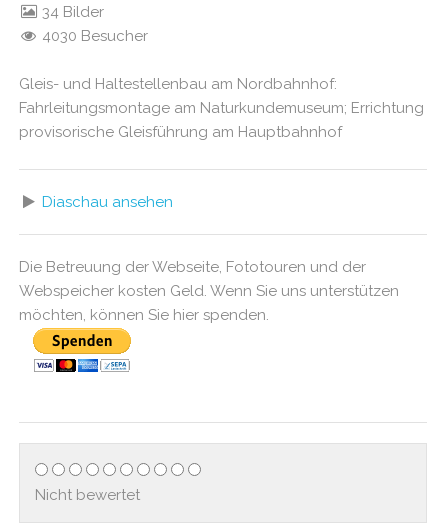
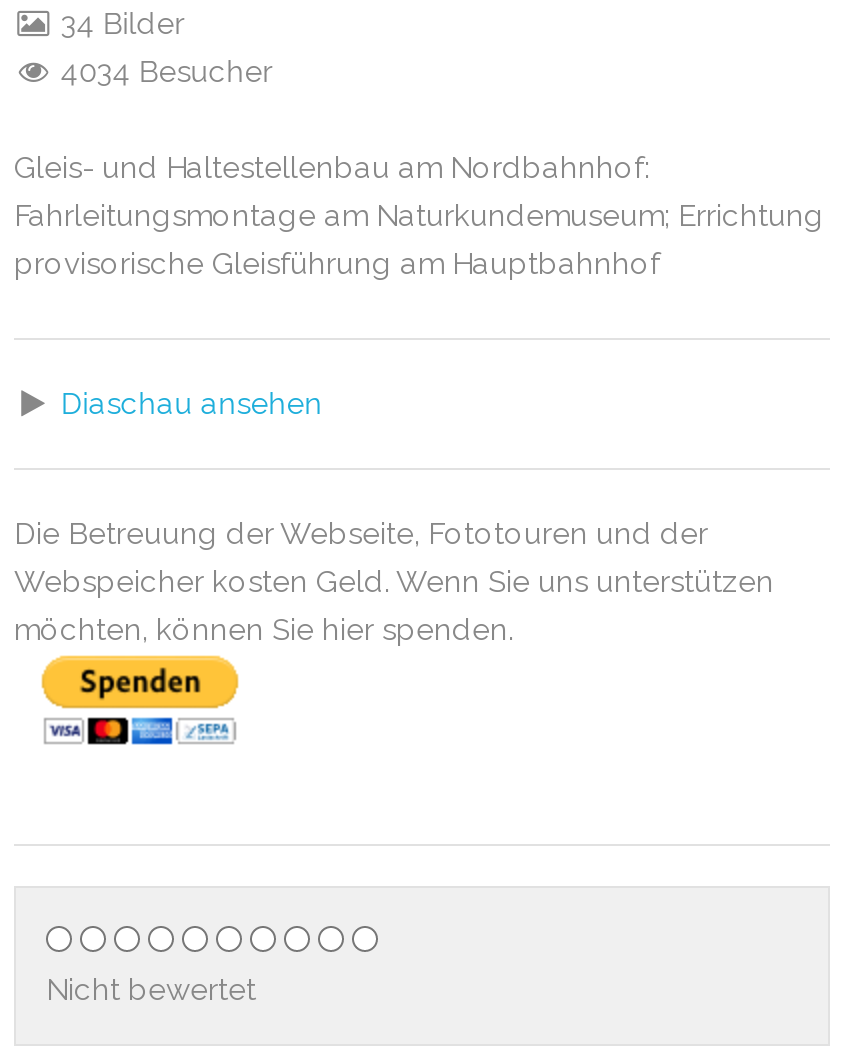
- 4030 Besucher
+ 4034 Besucher
